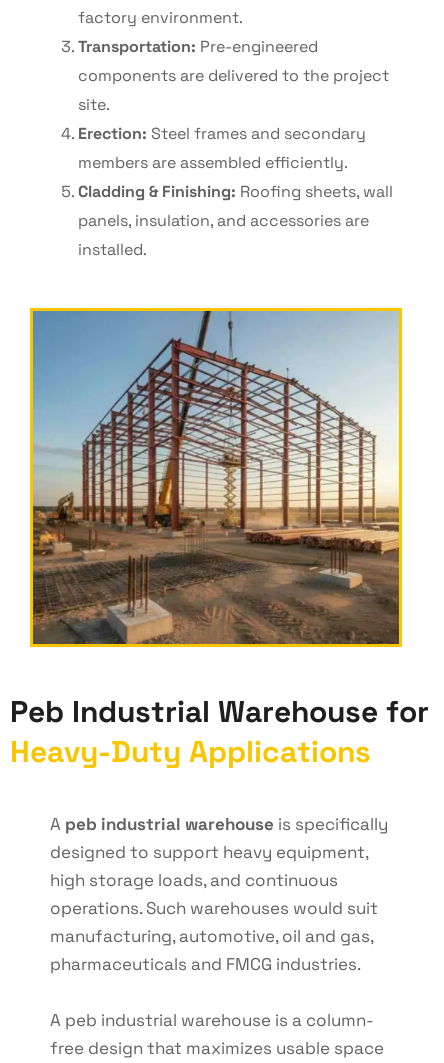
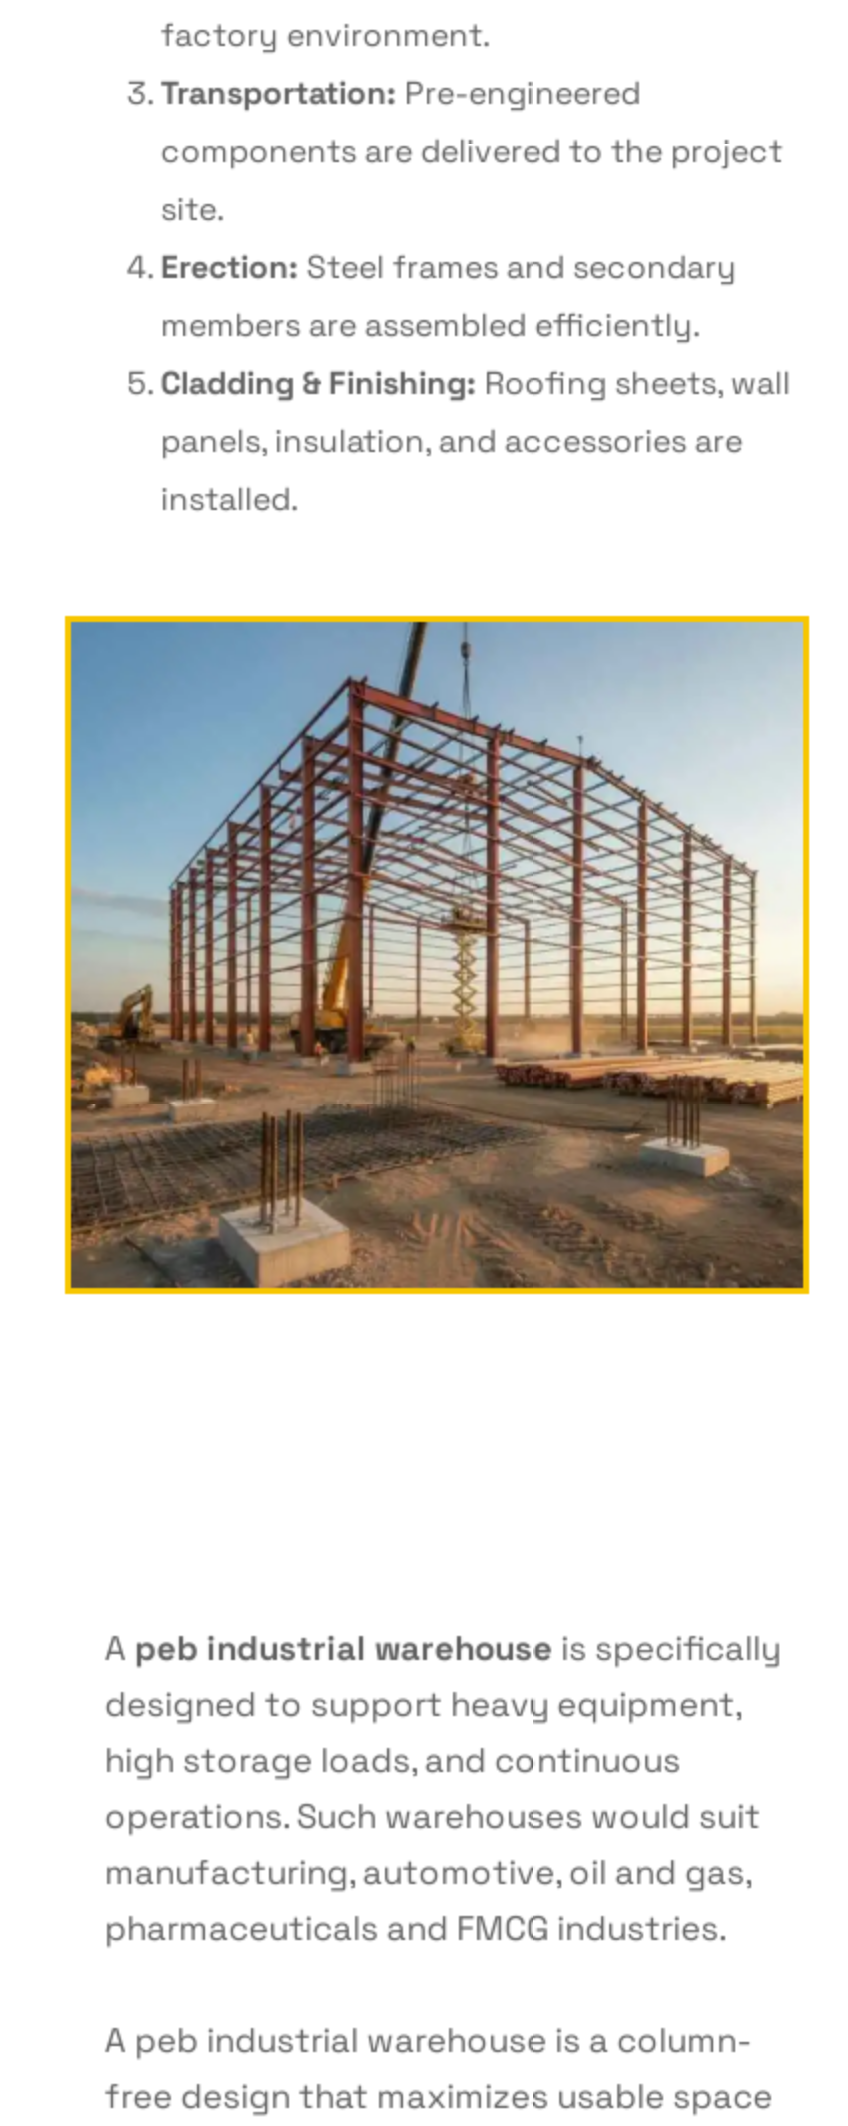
- Peb I ndustria l Warehouse for
- Heavy-Duty Applications
